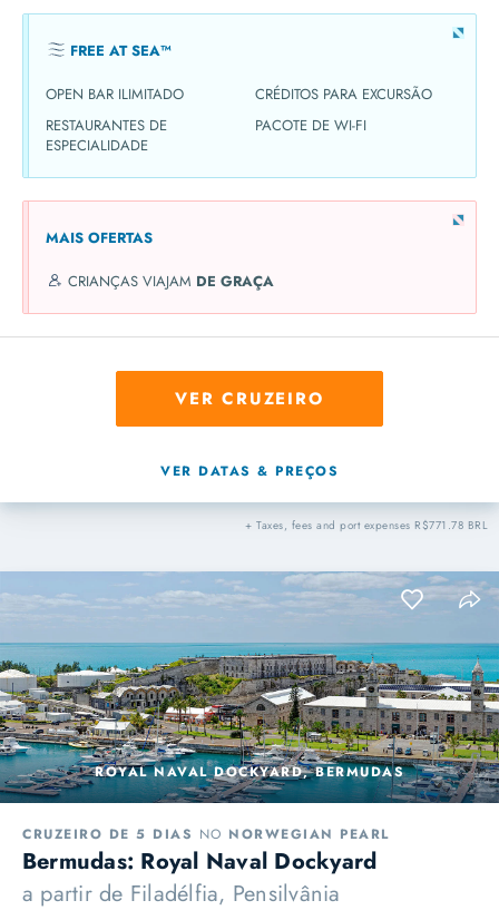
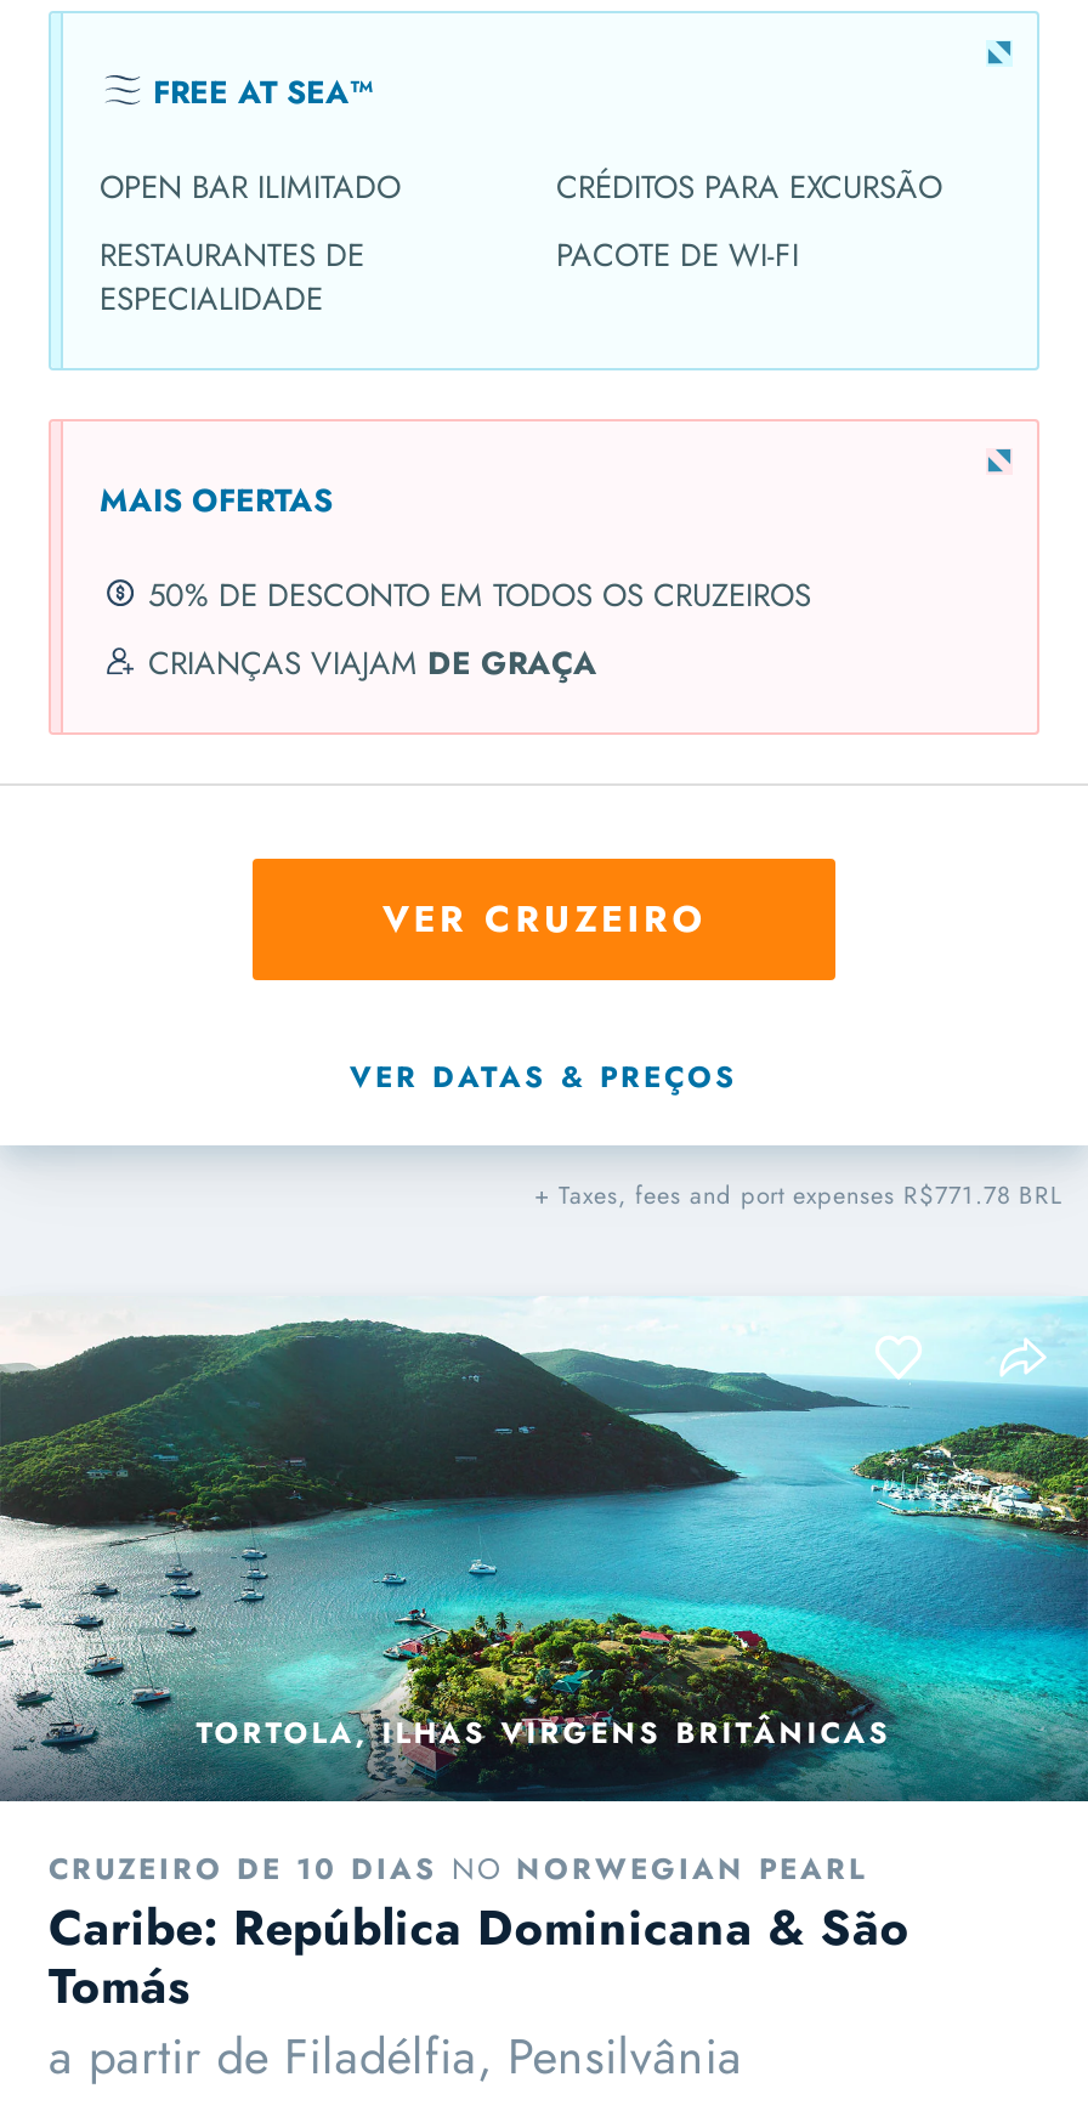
+ 50% DE DESCONTO EM TODOS OS CRUZEIROS

- [image]
- ROYAL NAVAL DOCKYARD, BERMUDAS
+ [image]
+ TORTOLA, ILHAS VIRGENS BRITÂNICAS

- CRUZEIRO DE 5 DIAS NO NORWEGIAN PEARL
- Bermudas: Royal Naval Dockyard
+ CRUZEIRO DE 10 DIAS NO NORWEGIAN PEARL
+ Caribe: República Dominicana & São
+ Tomás
